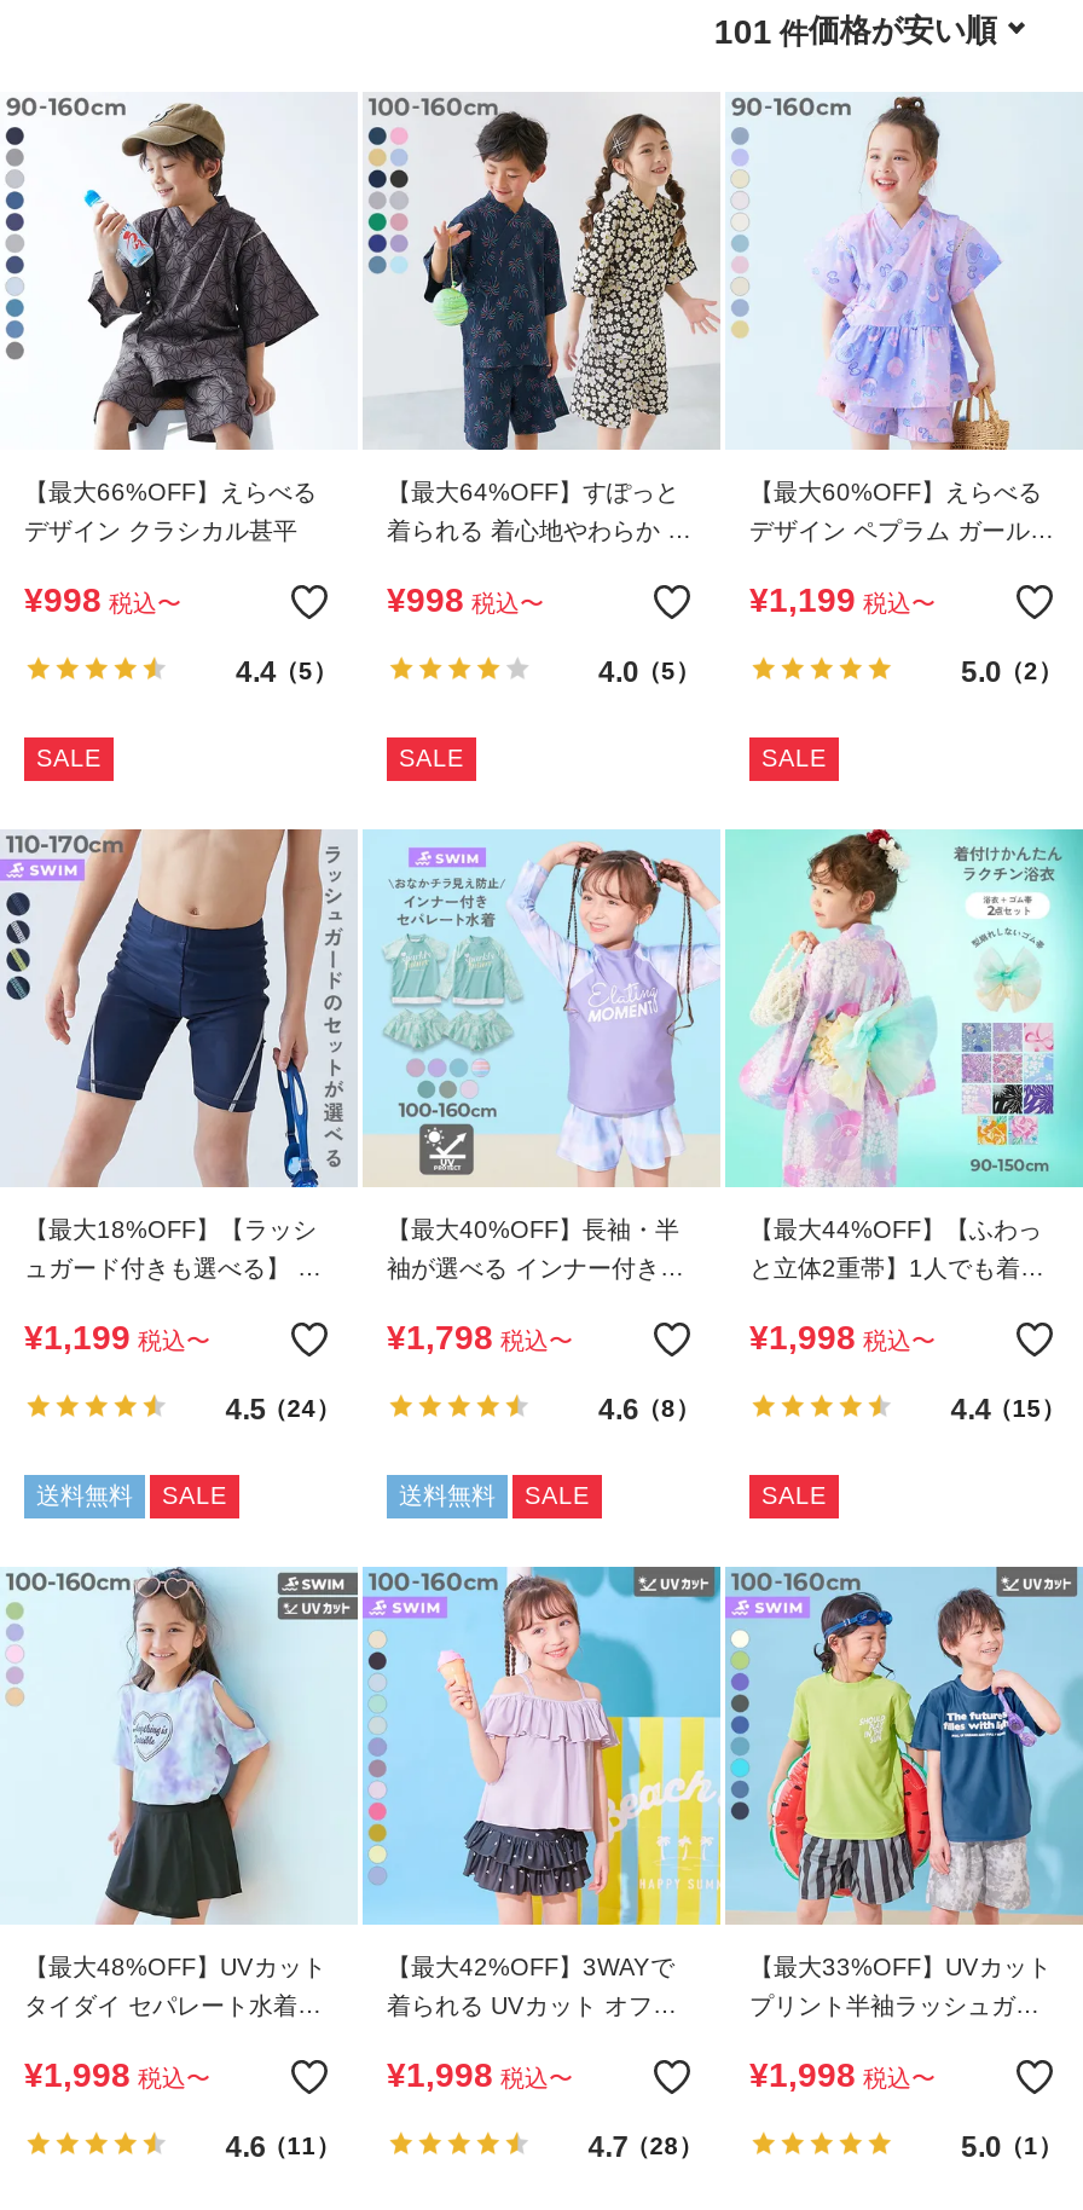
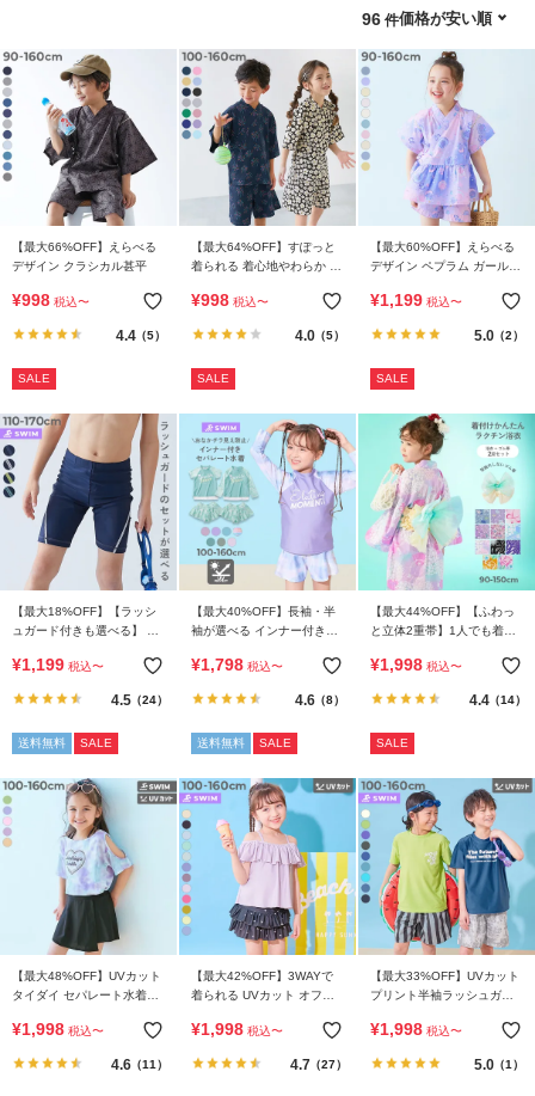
- 101 価格が安い順
+ 96 価格が安い順

- 4.4（15）
+ 4.4（14）

- 4.7（28）
+ 4.7（27）
